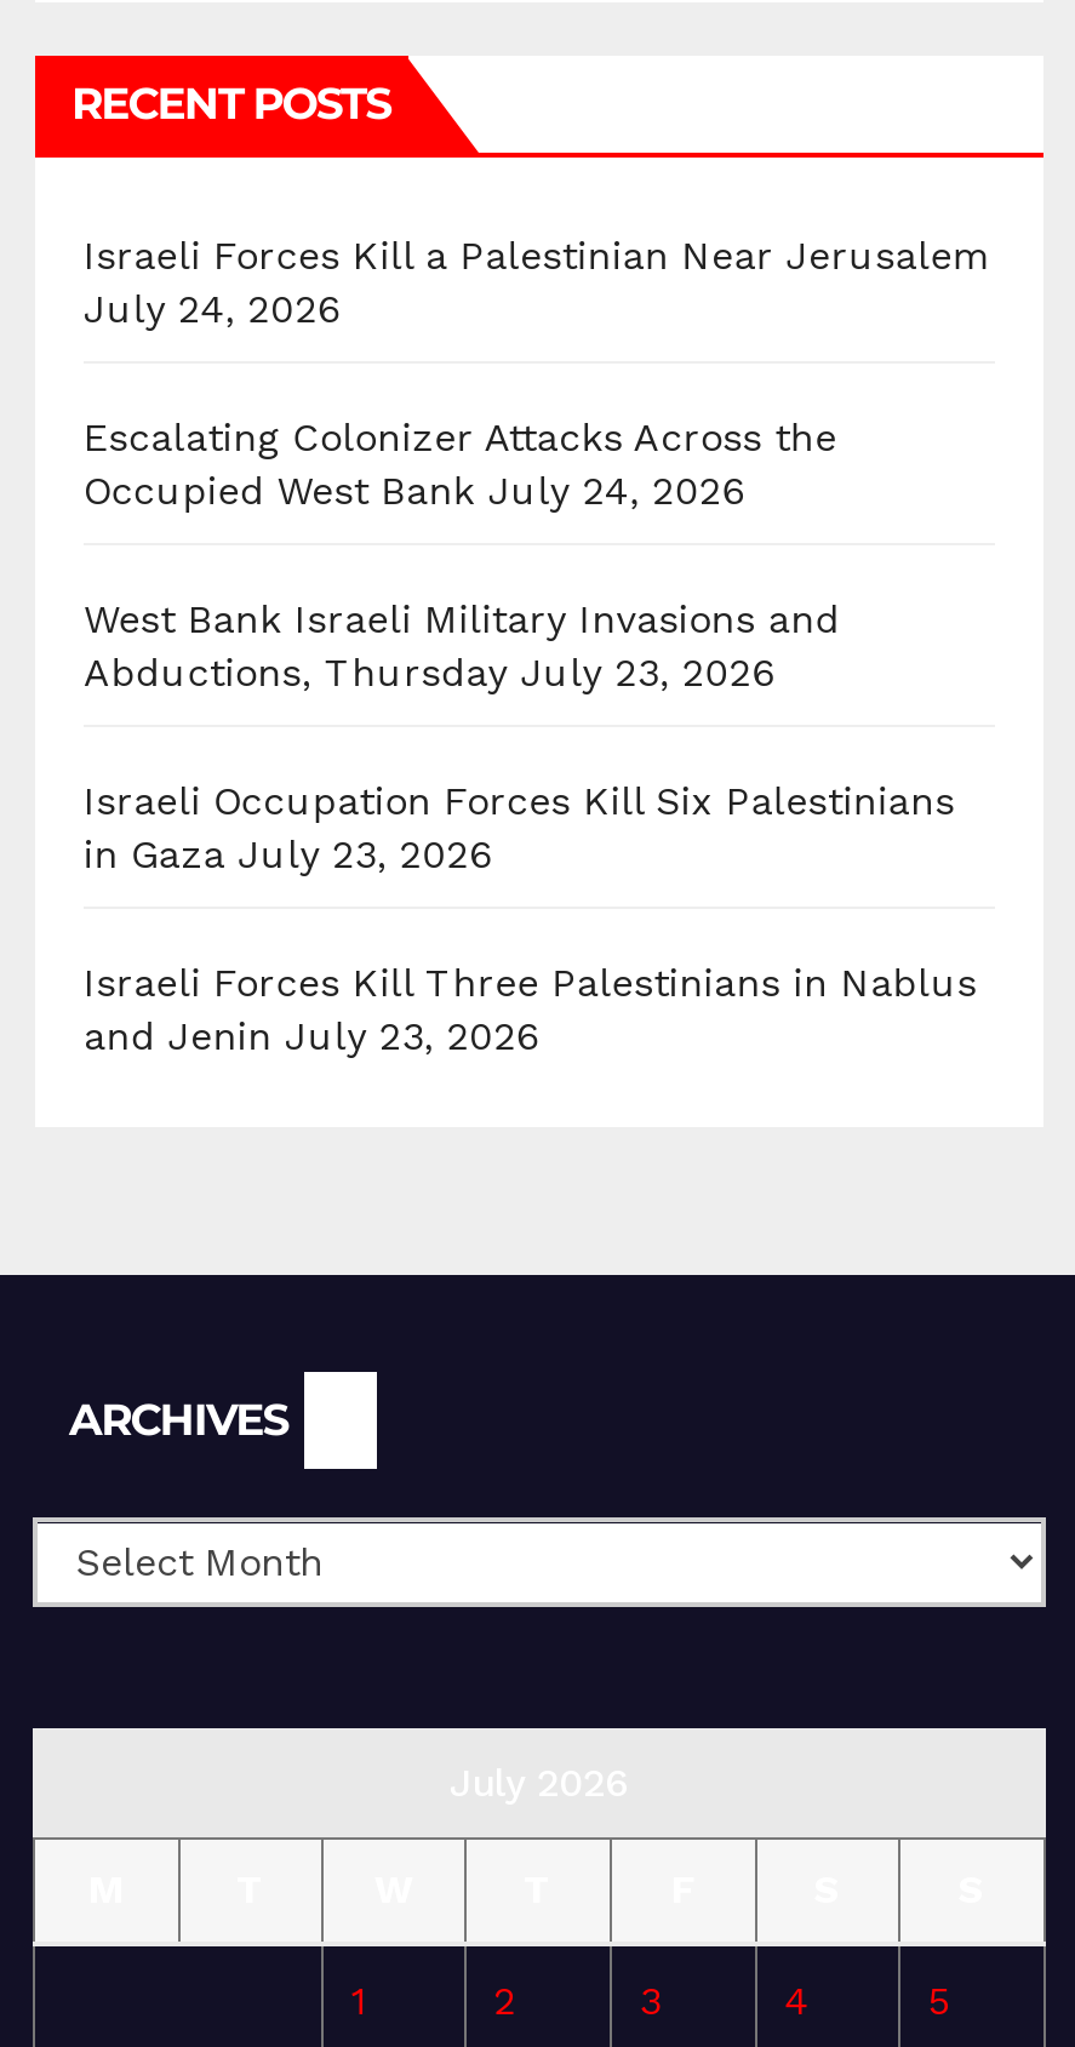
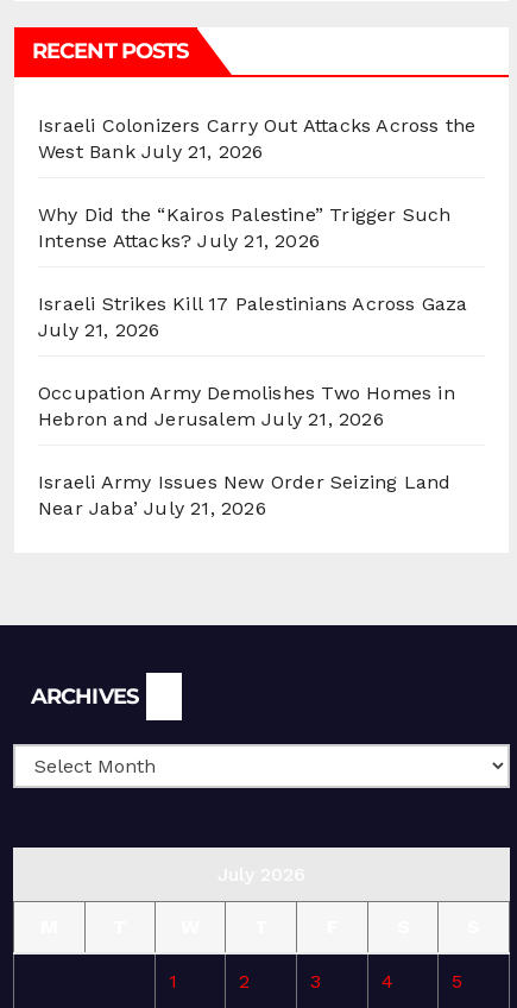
- Israeli Forces Kill a Palestinian Near Jerusalem
- July 24, 2026
+ Israeli Colonizers Carry Out Attacks Across the
+ West Bank July 21, 2026

- Escalating Colonizer Attacks Across the
- Occupied West Bank July 24, 2026
+ Why Did the “Kairos Palestine” Trigger Such
+ Intense Attacks? July 21, 2026

- West Bank Israeli Military Invasions and
- Abductions, Thursday July 23, 2026
+ Israeli Strikes Kill 17 Palestinians Across Gaza
+ July 21, 2026

- Israeli Occupation Forces Kill Six Palestinians
- in Gaza July 23, 2026
+ Occupation Army Demolishes Two Homes in
+ Hebron and Jerusalem July 21, 2026

- Israeli Forces Kill Three Palestinians in Nablus
- and Jenin July 23, 2026
+ Israeli Army Issues New Order Seizing Land
+ Near Jaba’ July 21, 2026
